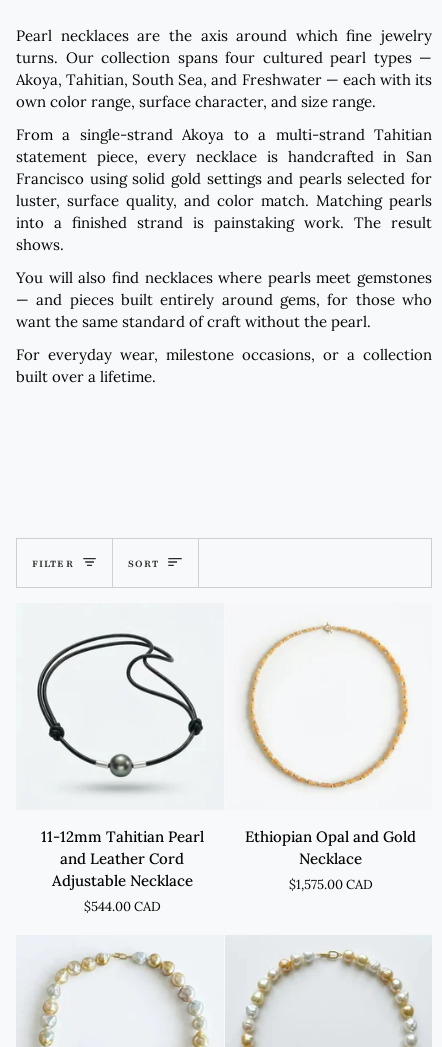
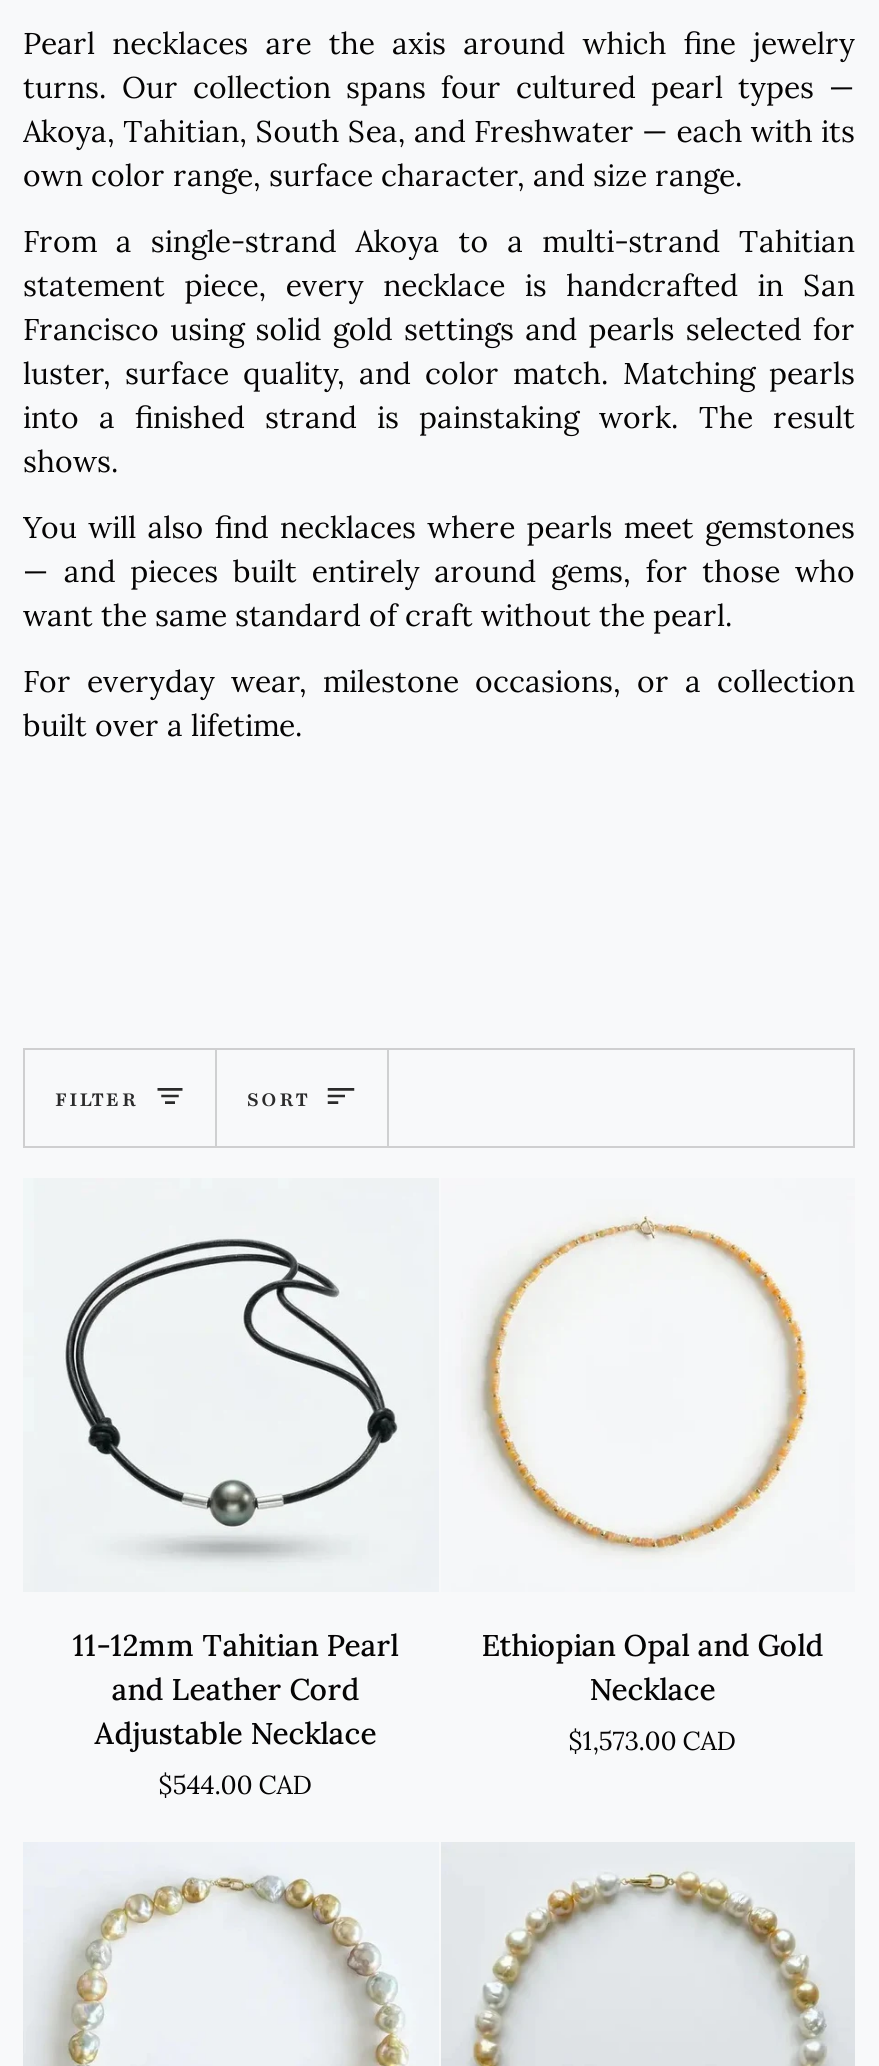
- $1,575.00 CAD
+ $1,573.00 CAD
